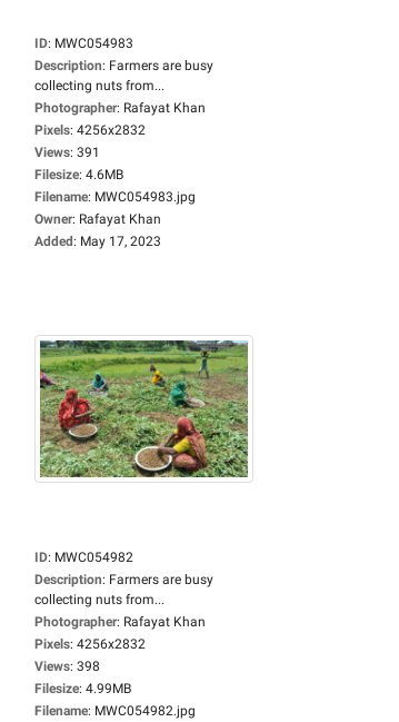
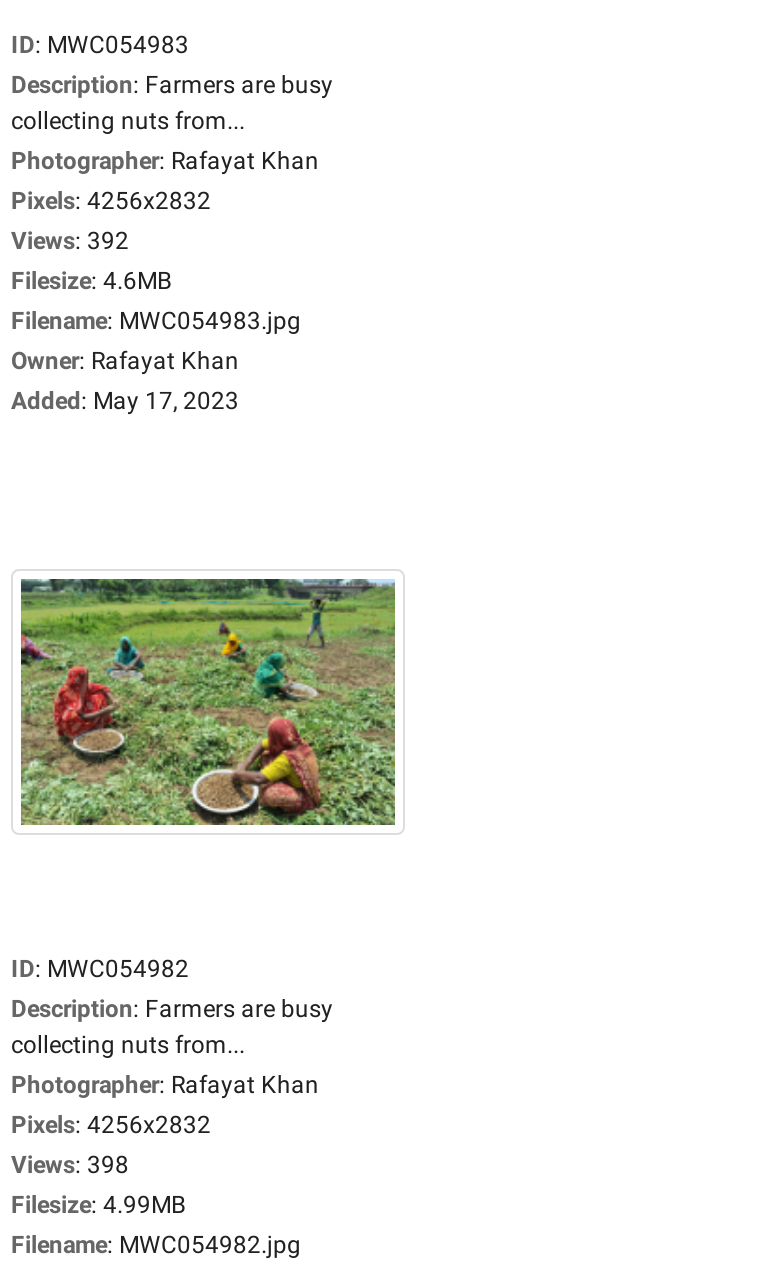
- Views: 391
+ Views: 392
